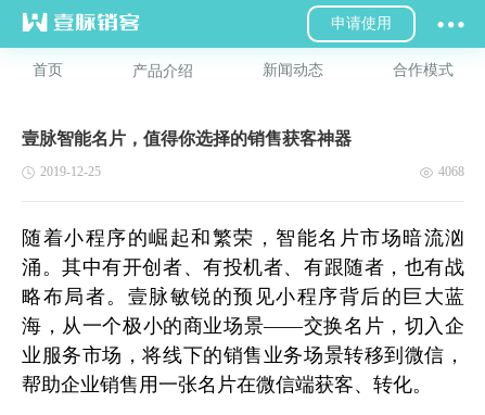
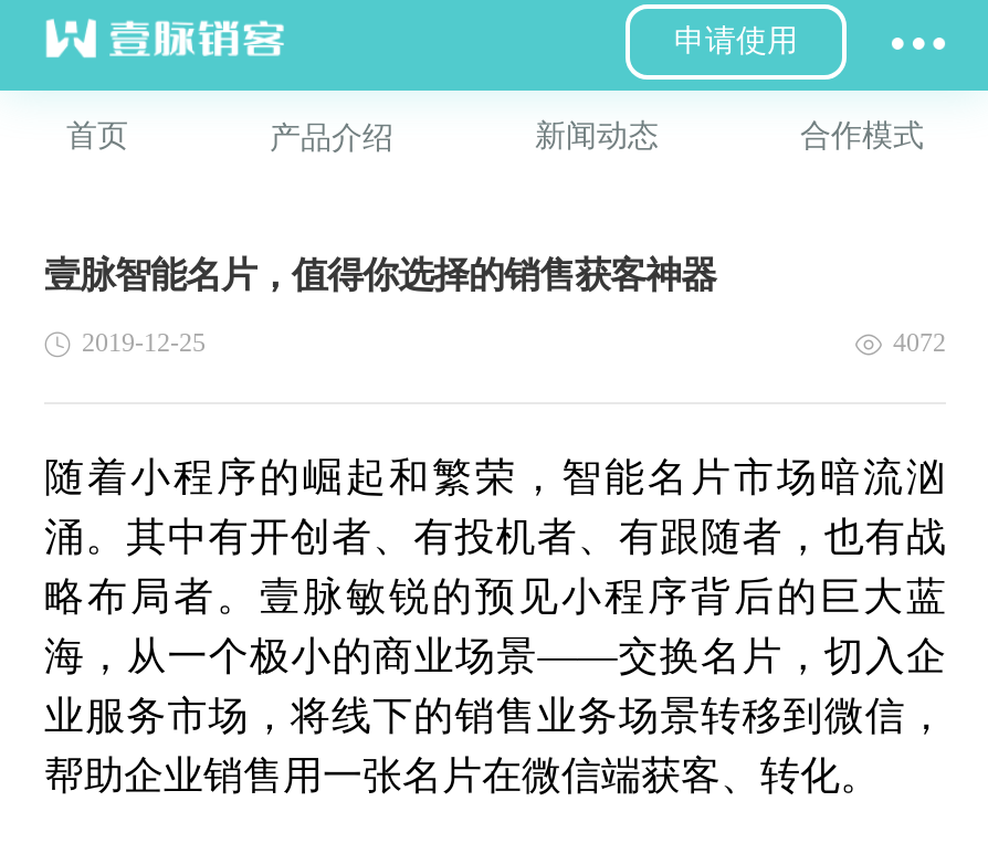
- 4068
+ 4072
